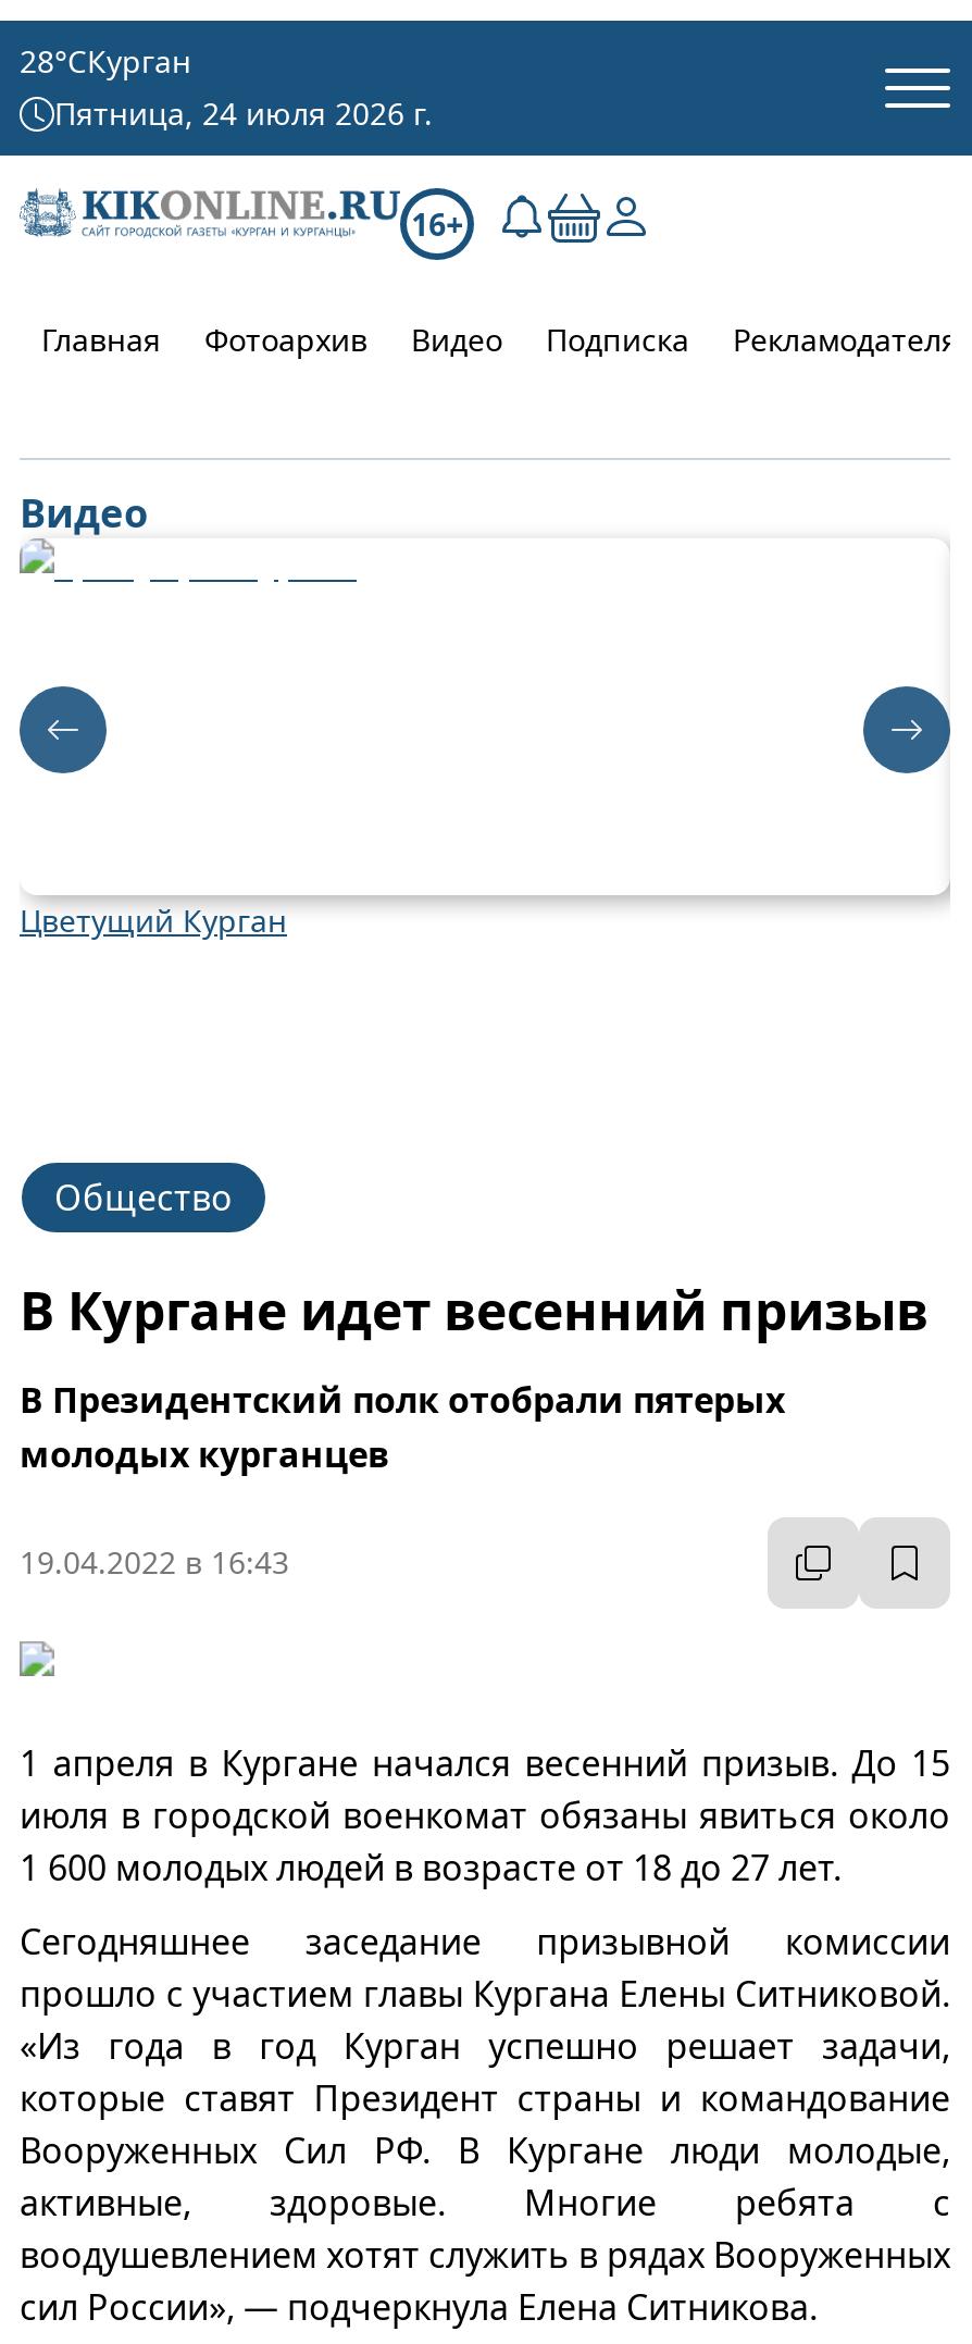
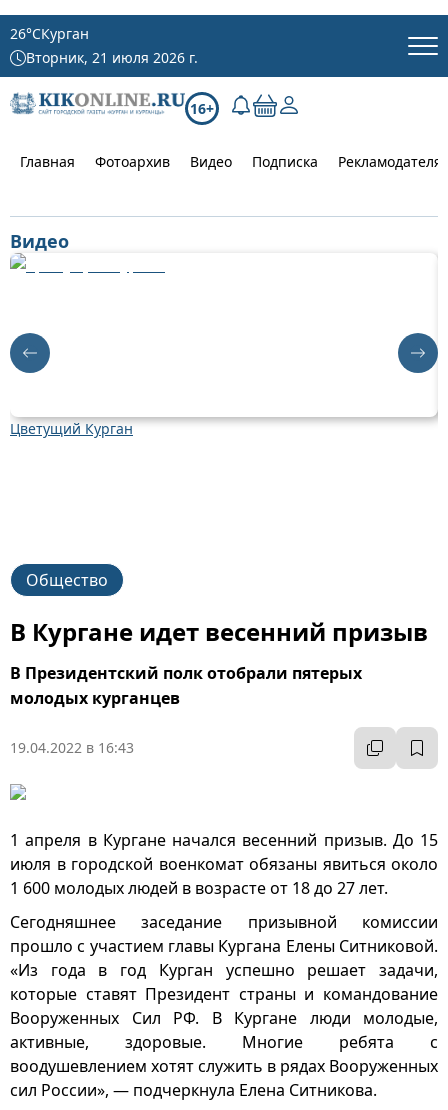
- 28°CКурган
+ 26°CКурган

- Пятница, 24 июля 2026 г.
+ Вторник, 21 июля 2026 г.

- [image]
+ [image]

- [image]
+ [image]
